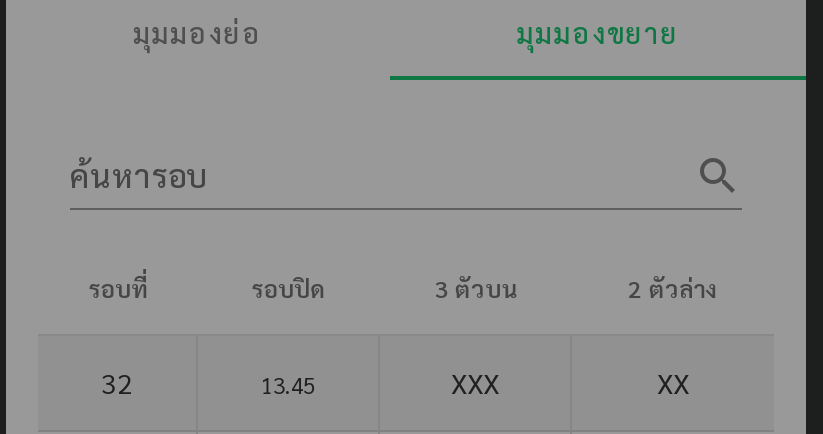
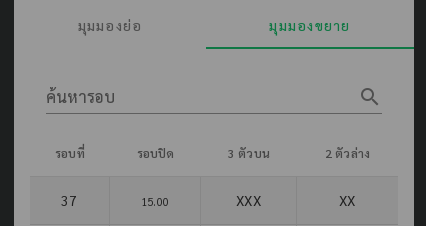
- 32
+ 37

- 13.45
+ 15.00
